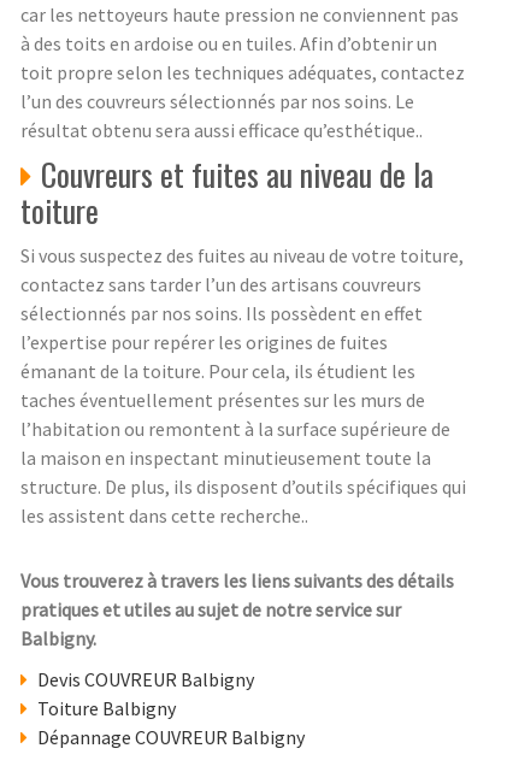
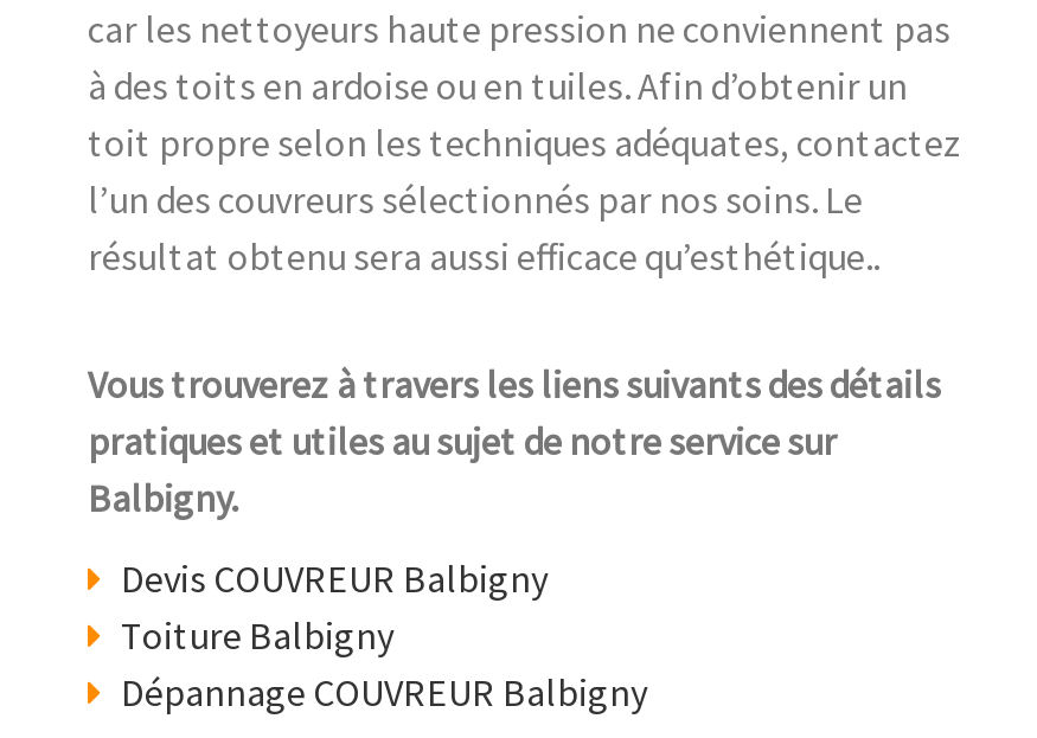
- Couvreurs et fuites au niveau de la
- toiture
- Si vous suspectez des fuites au niveau de votre toiture,
- contactez sans tarder l’un des artisans couvreurs
- sélectionnés par nos soins. Ils possèdent en effet
- l’expertise pour repérer les origines de fuites
- émanant de la toiture. Pour cela, ils étudient les
- taches éventuellement présentes sur les murs de
- l’habitation ou remontent à la surface supérieure de
- la maison en inspectant minutieusement toute la
- structure. De plus, ils disposent d’outils spécifiques qui
- les assistent dans cette recherche..
